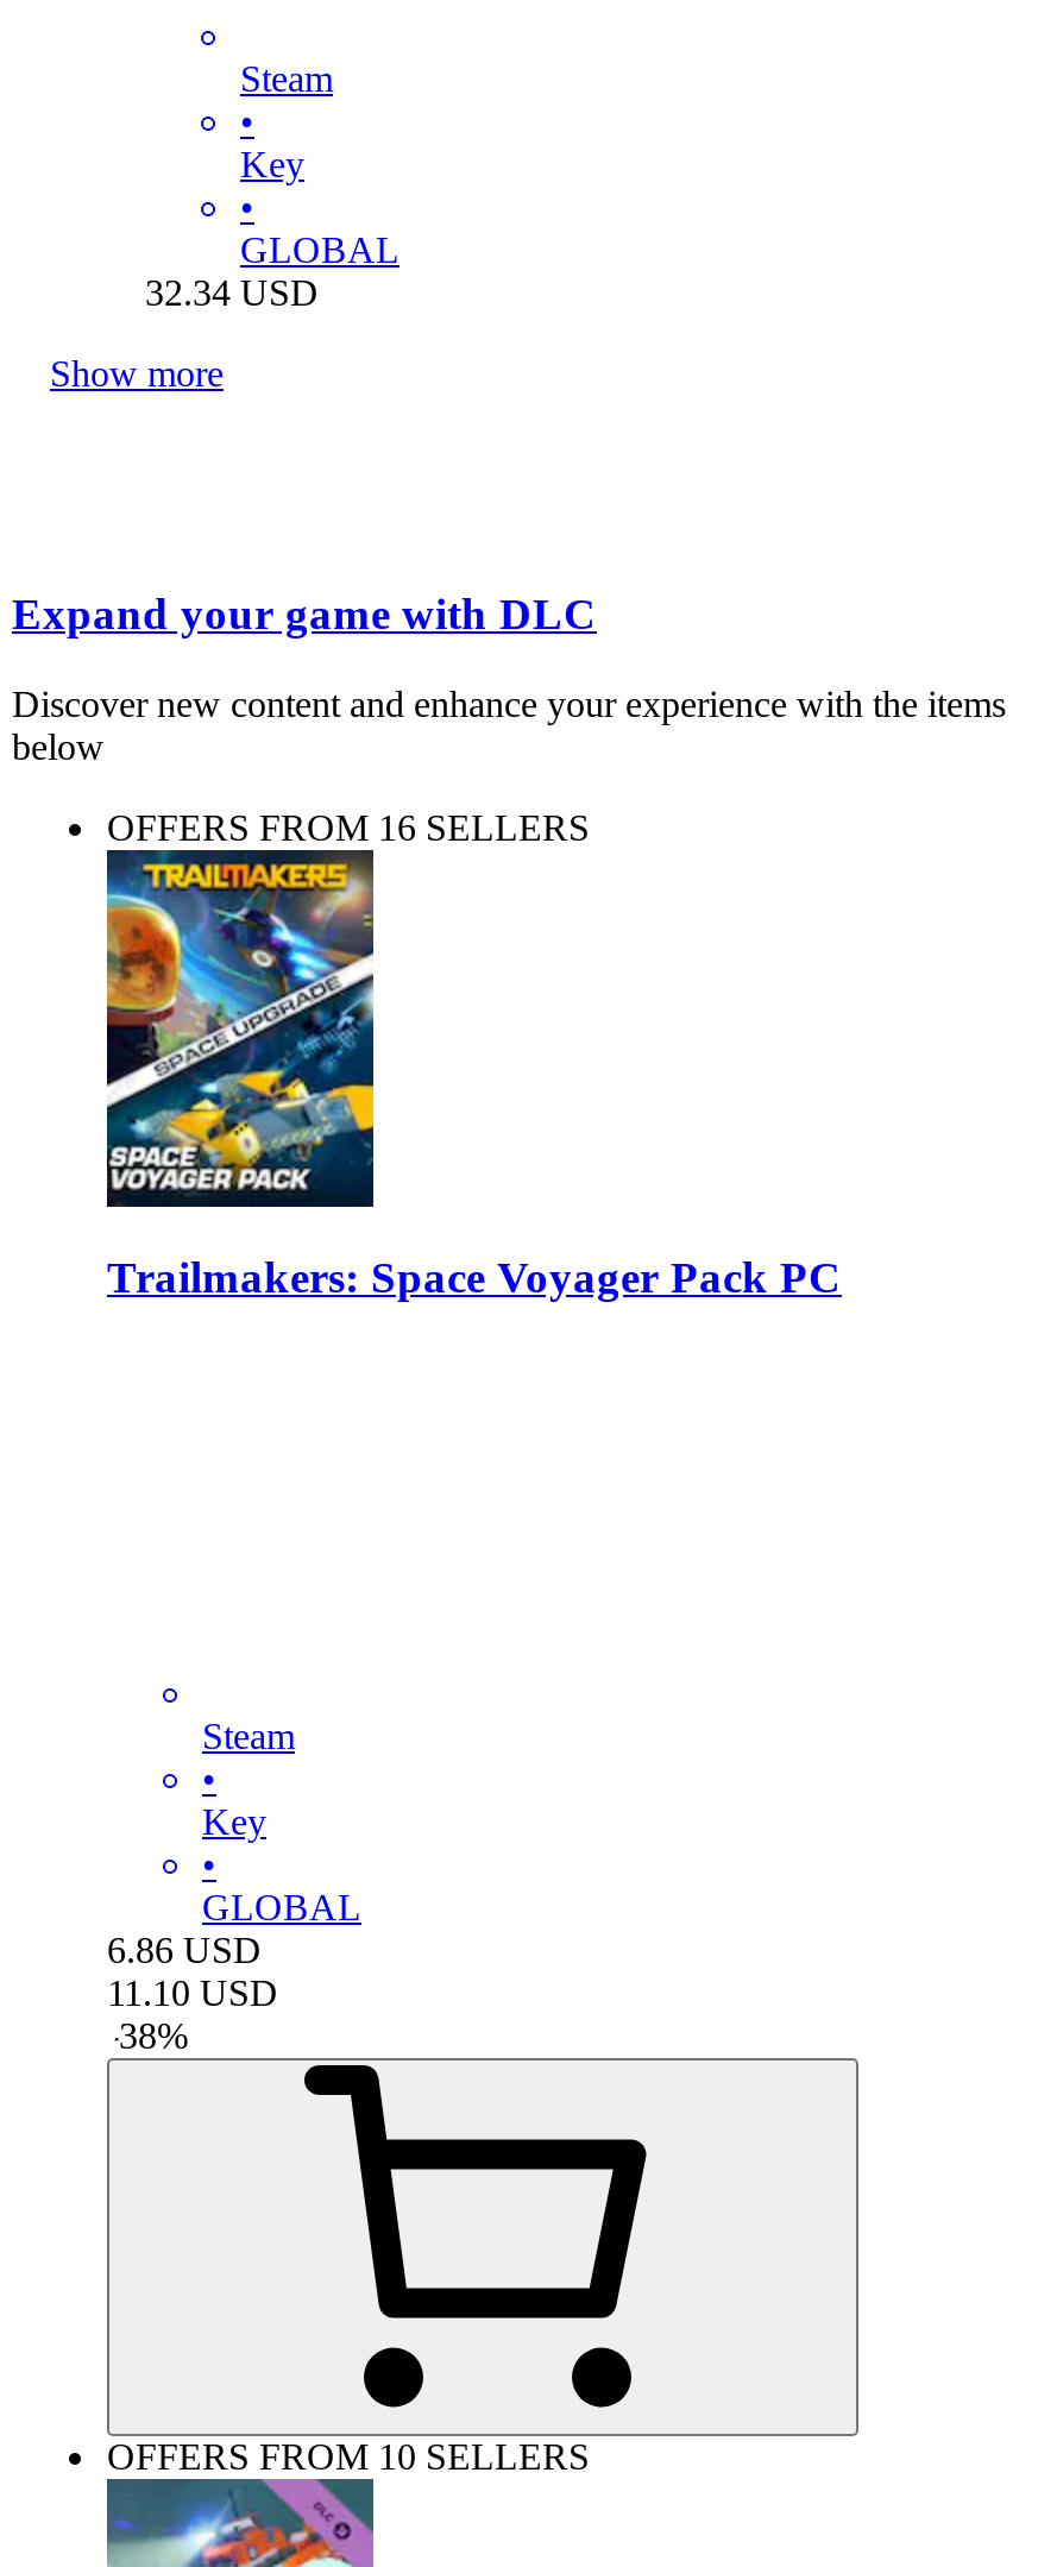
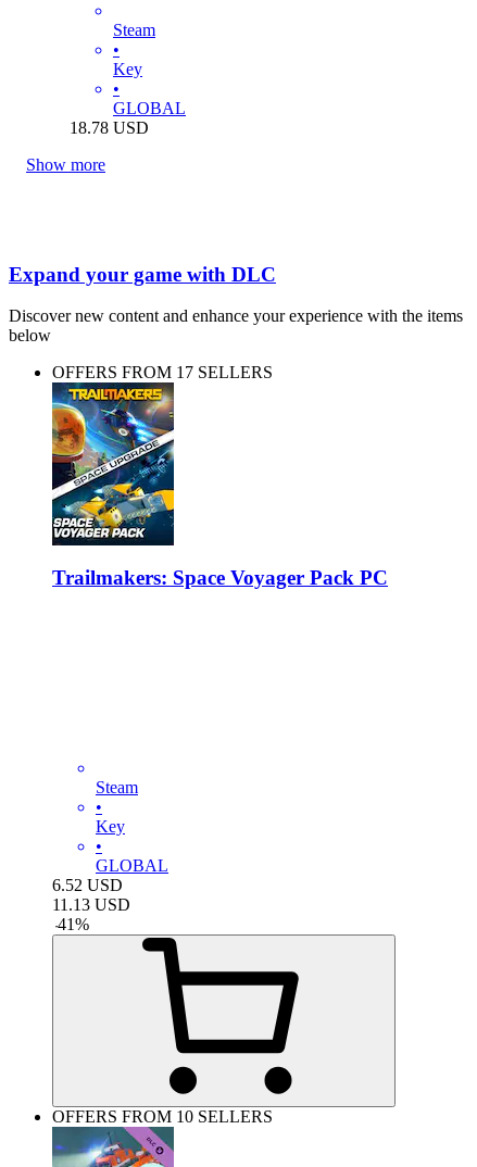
- 32.34 USD
+ 18.78 USD

- OFFERS FROM 16 SELLERS
+ OFFERS FROM 17 SELLERS

- 6.86 USD
+ 6.52 USD

- 11.10 USD
+ 11.13 USD

- - 38%
+ - 41%
